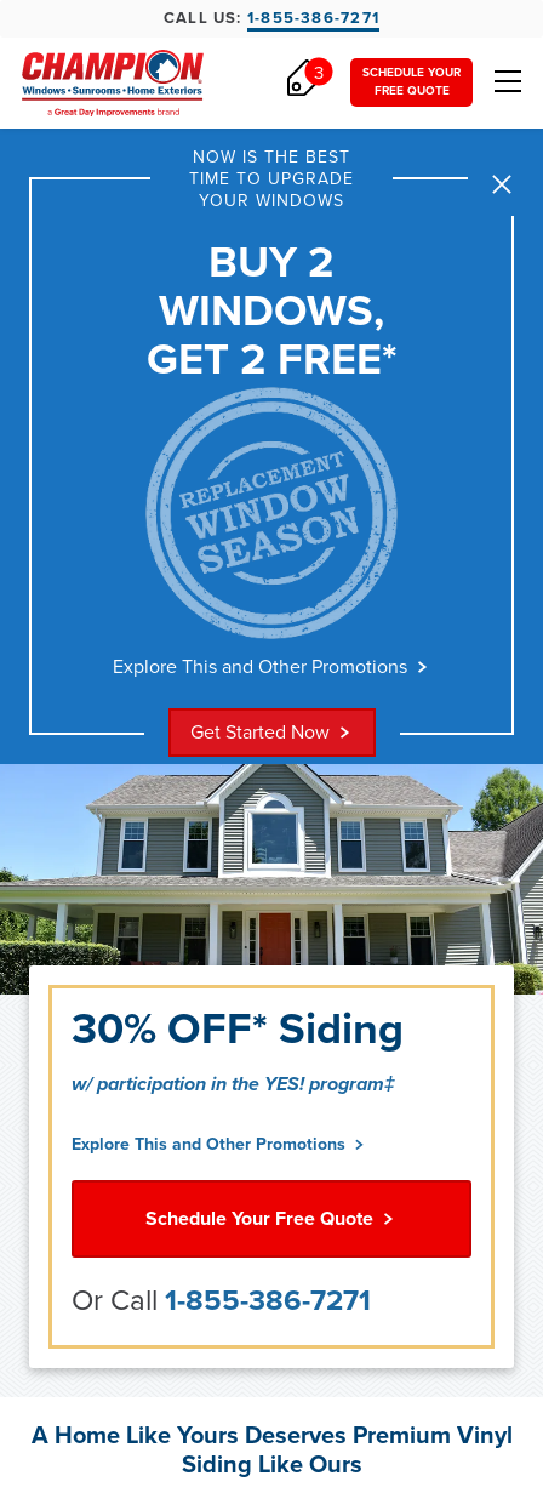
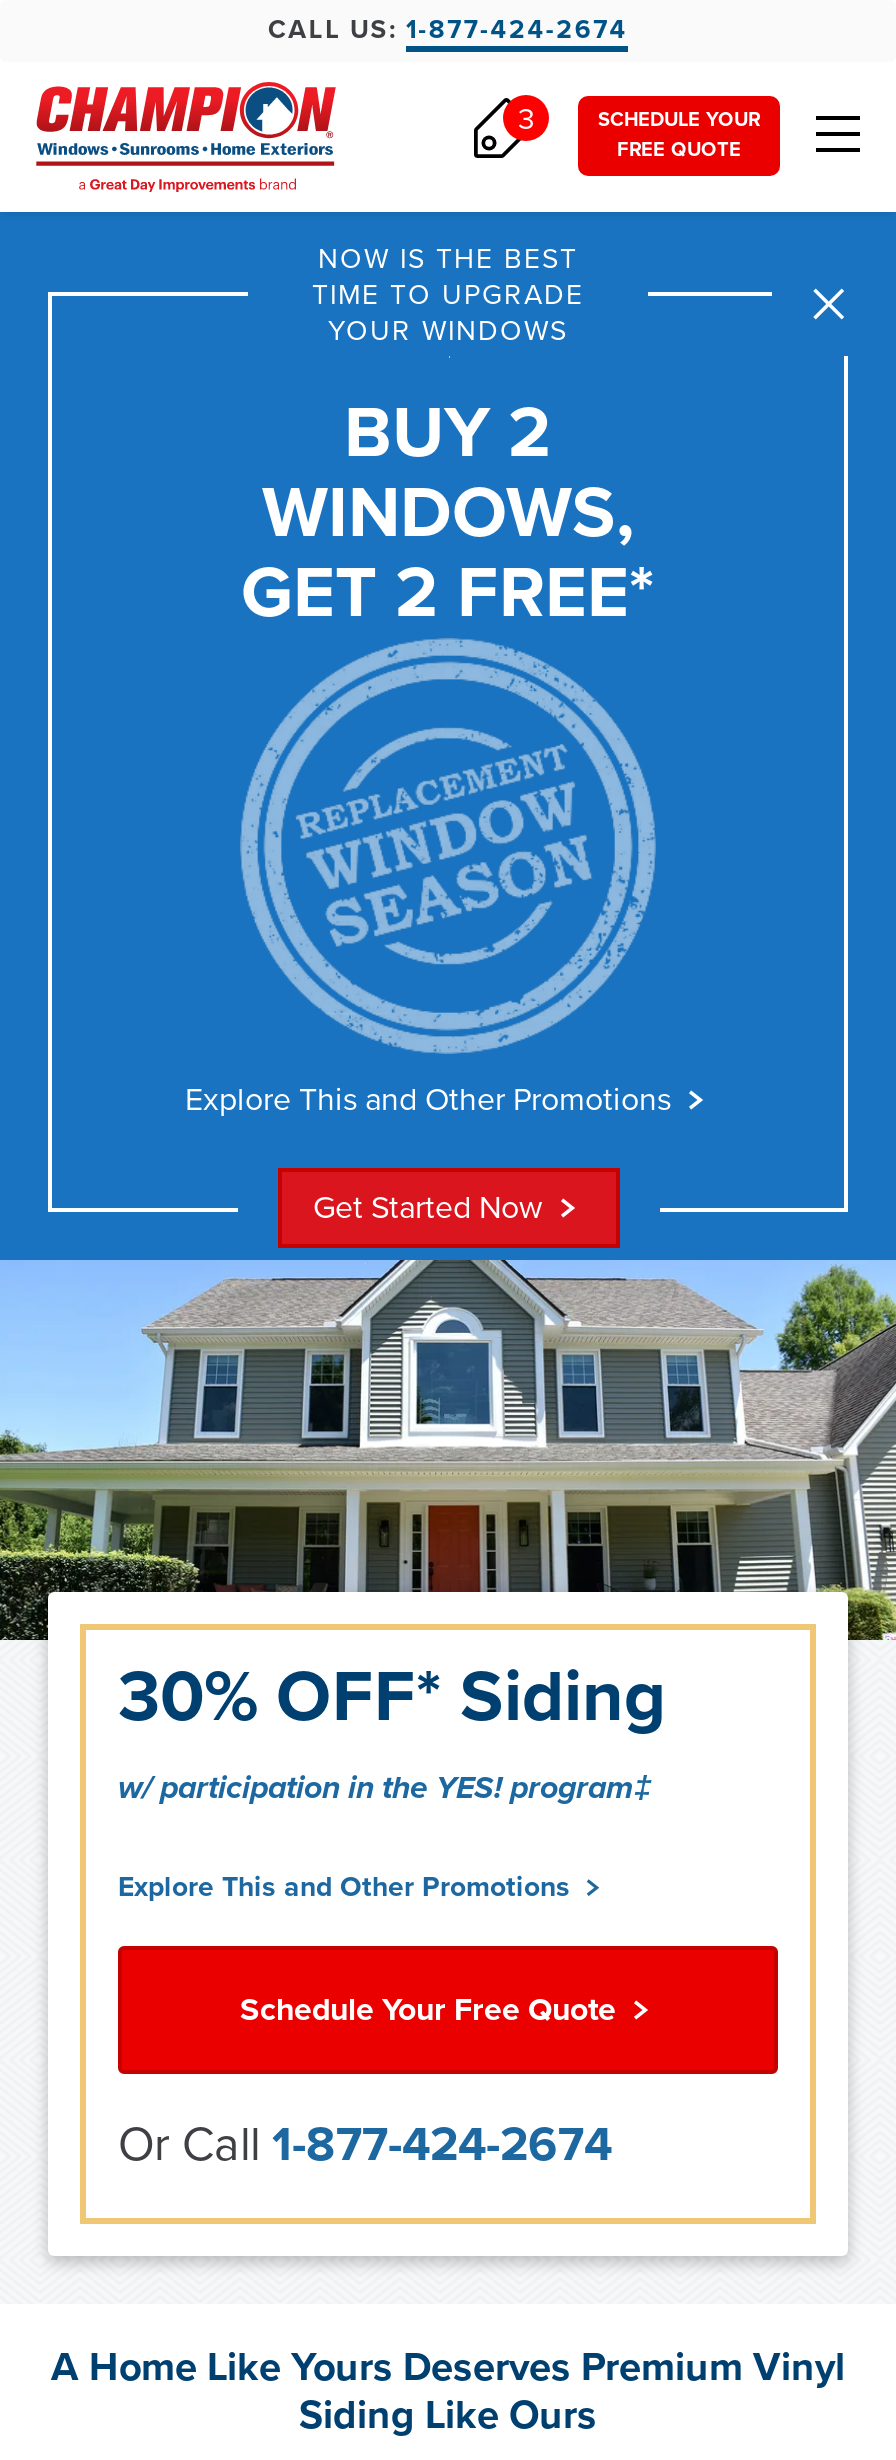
- CALL US: 1-855-386-7271
+ CALL US: 1-877-424-2674

- Or Call 1-855-386-7271
+ Or Call 1-877-424-2674
